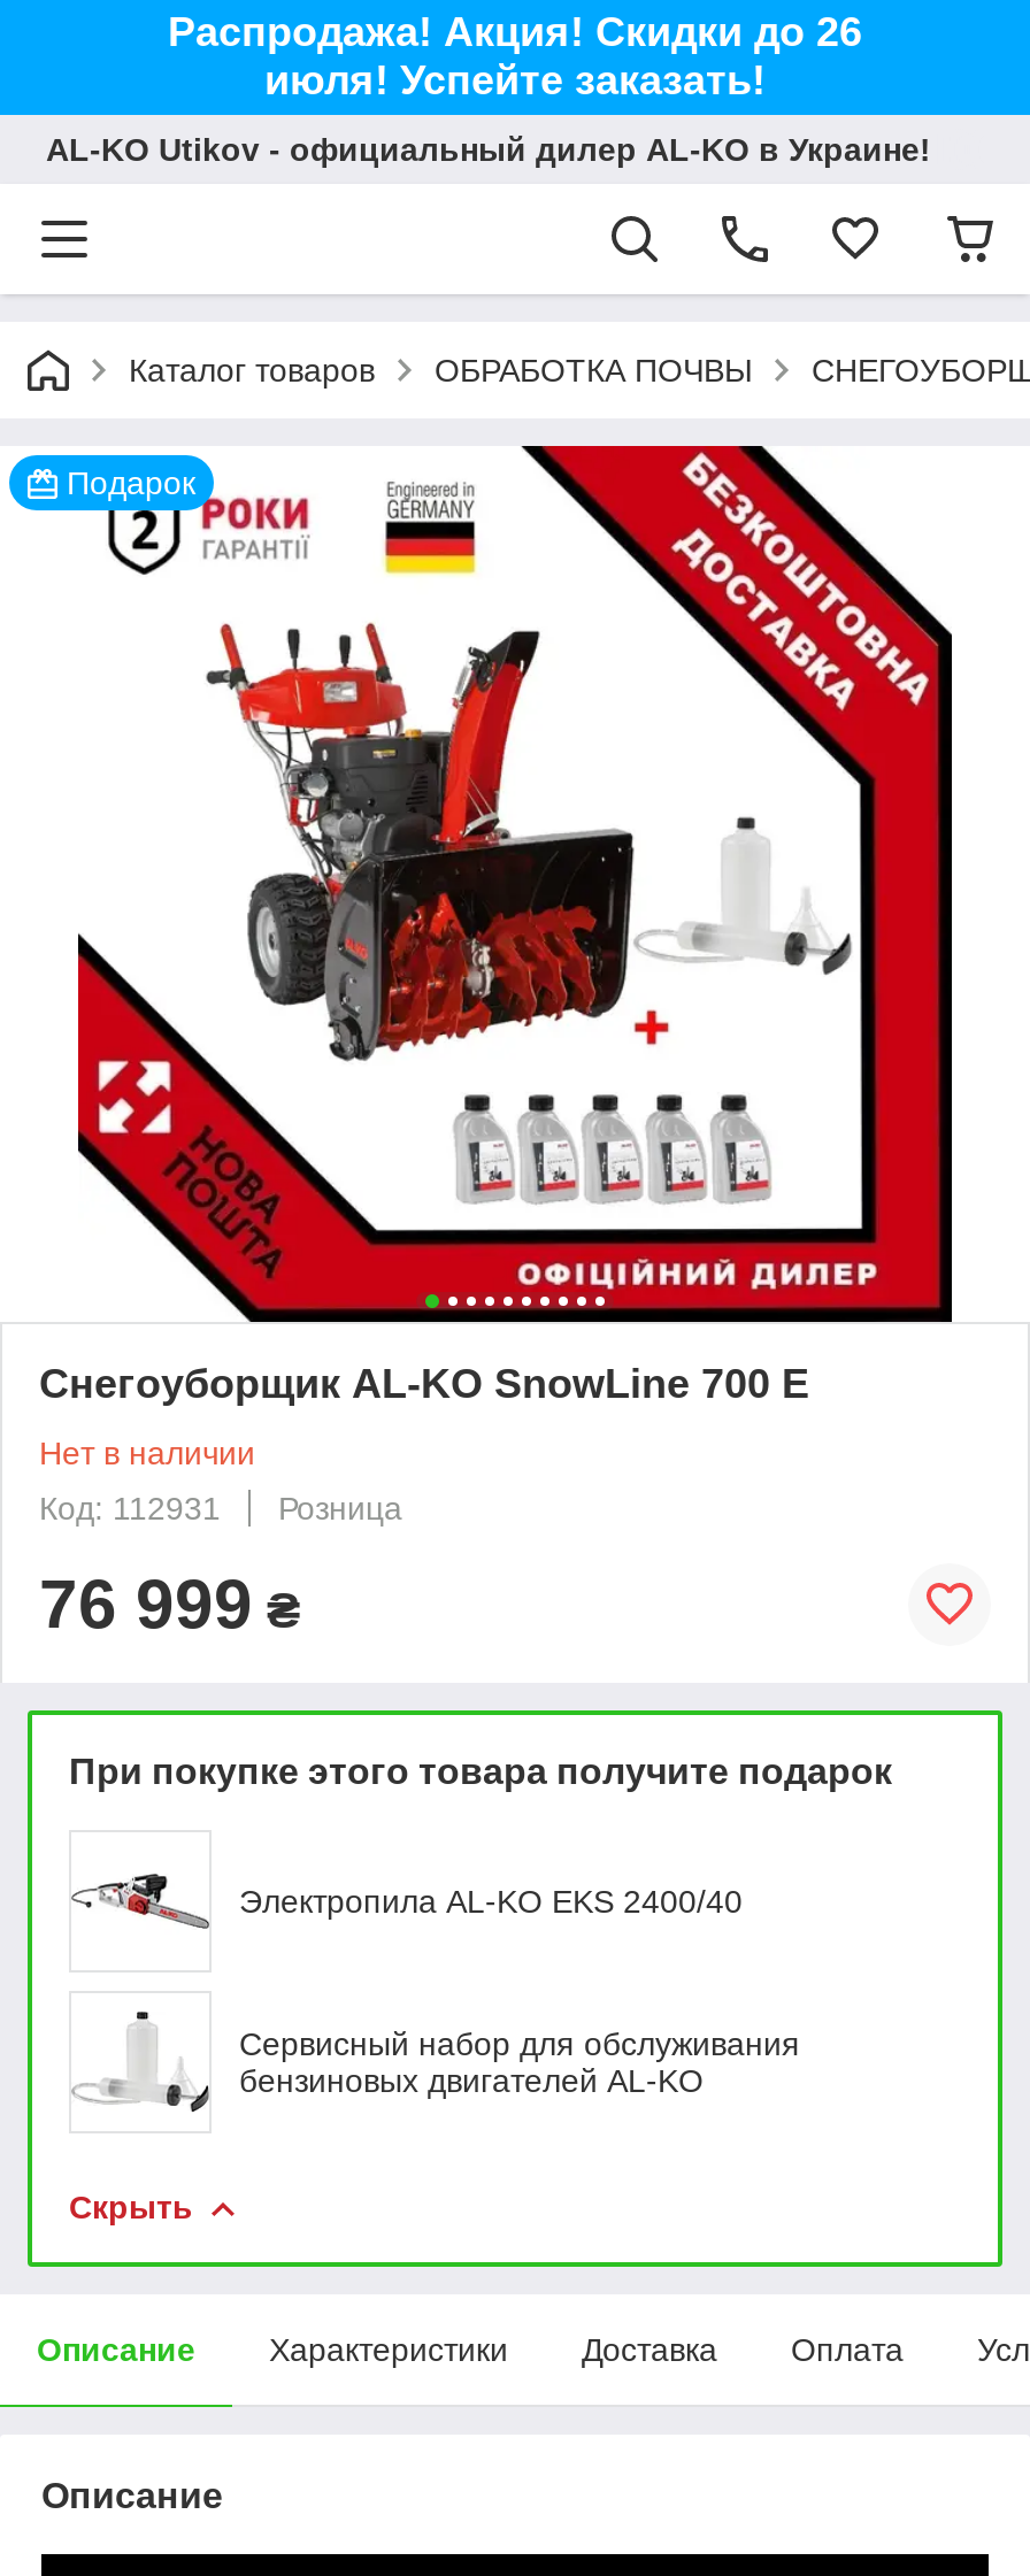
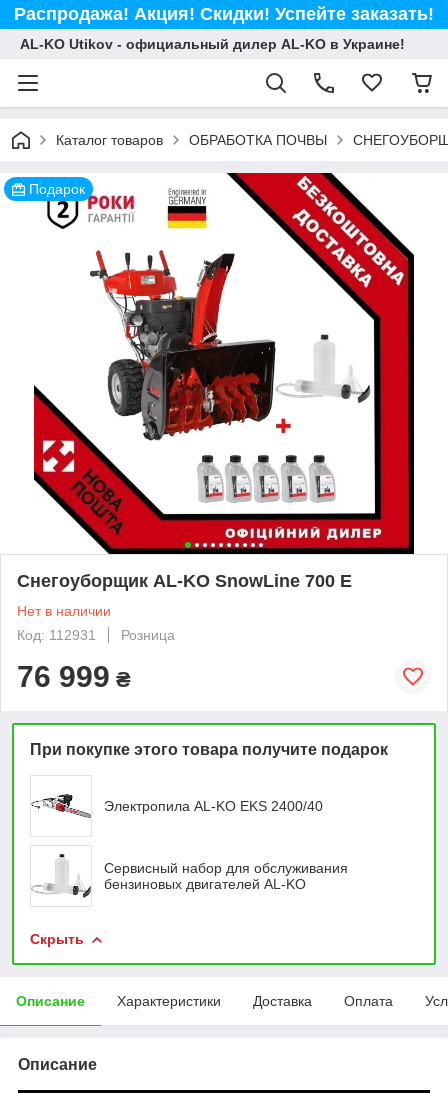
- Распродажа! Акция! Скидки до 26
- июля! Успейте заказать!
+ Распродажа! Акция! Скидки! Успейте заказать!
